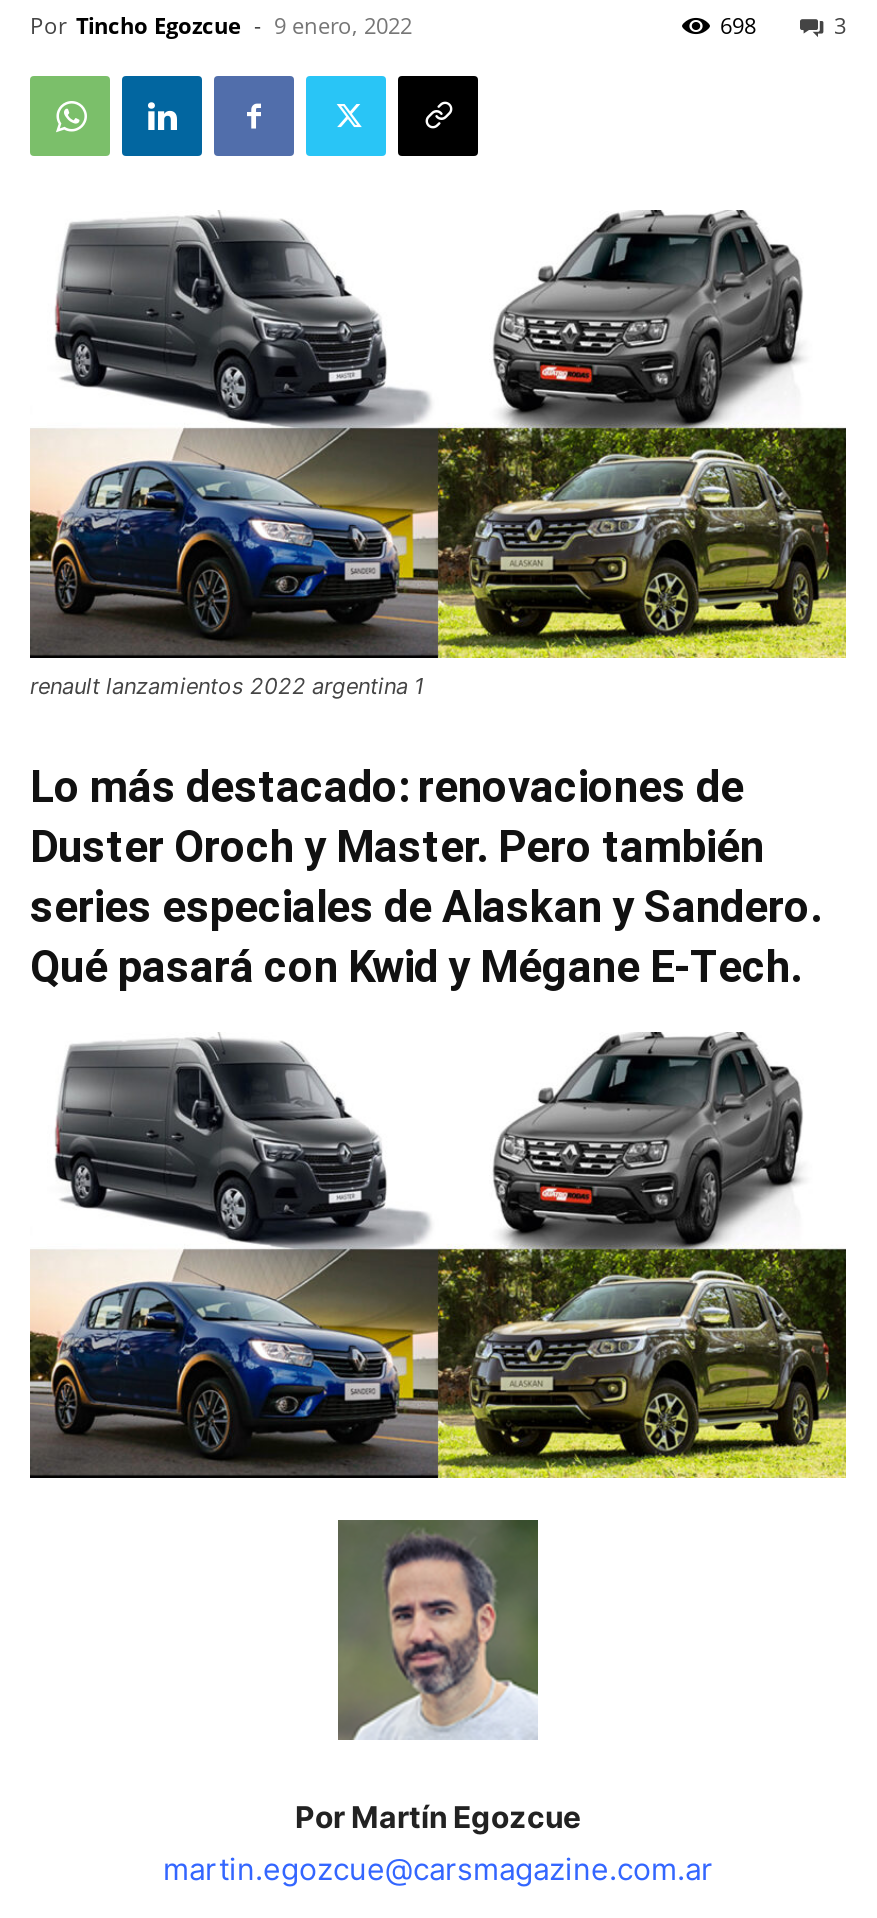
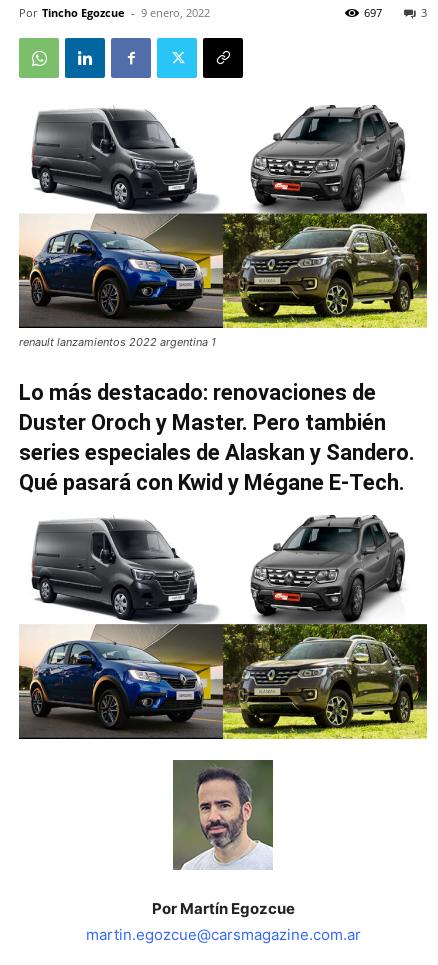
- 698
+ 697
